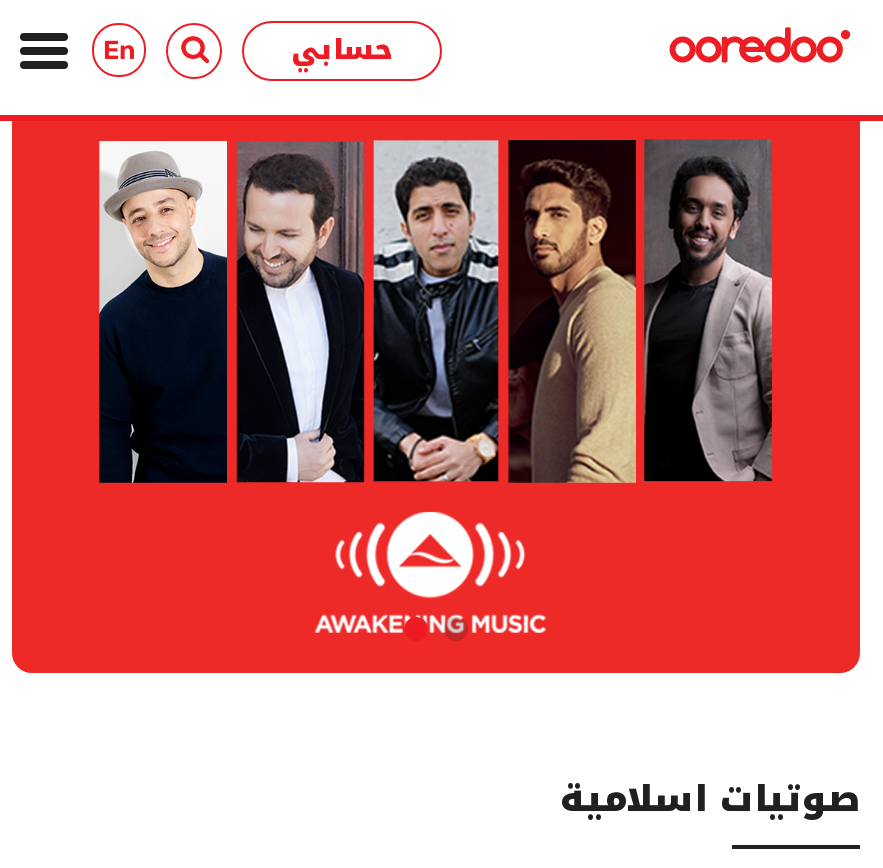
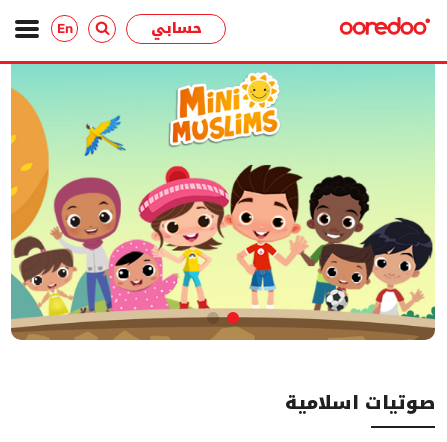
- [image]
+ [image]
